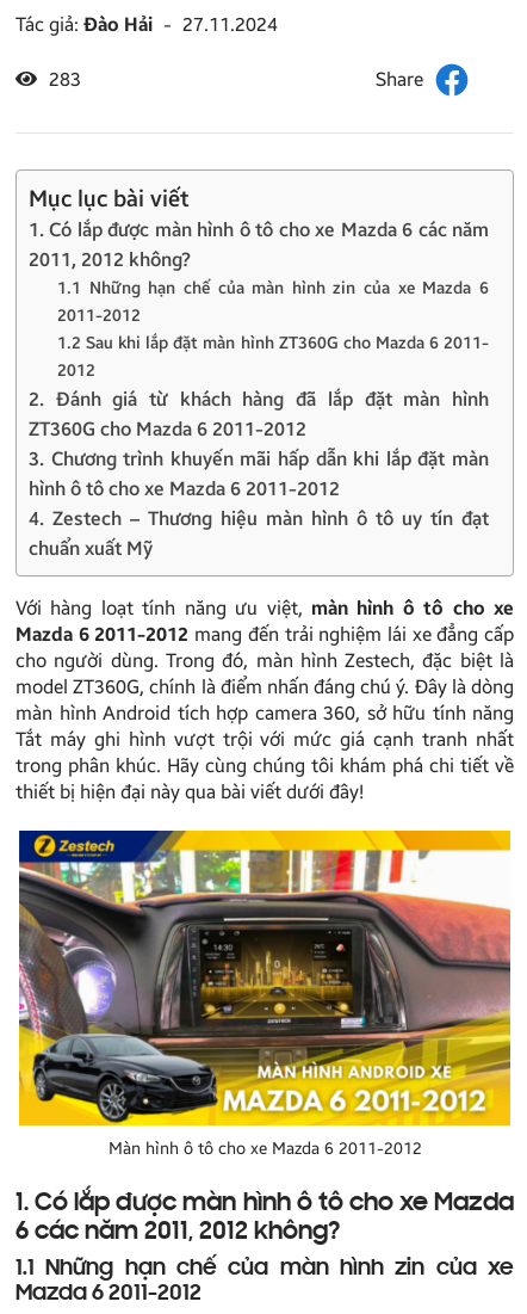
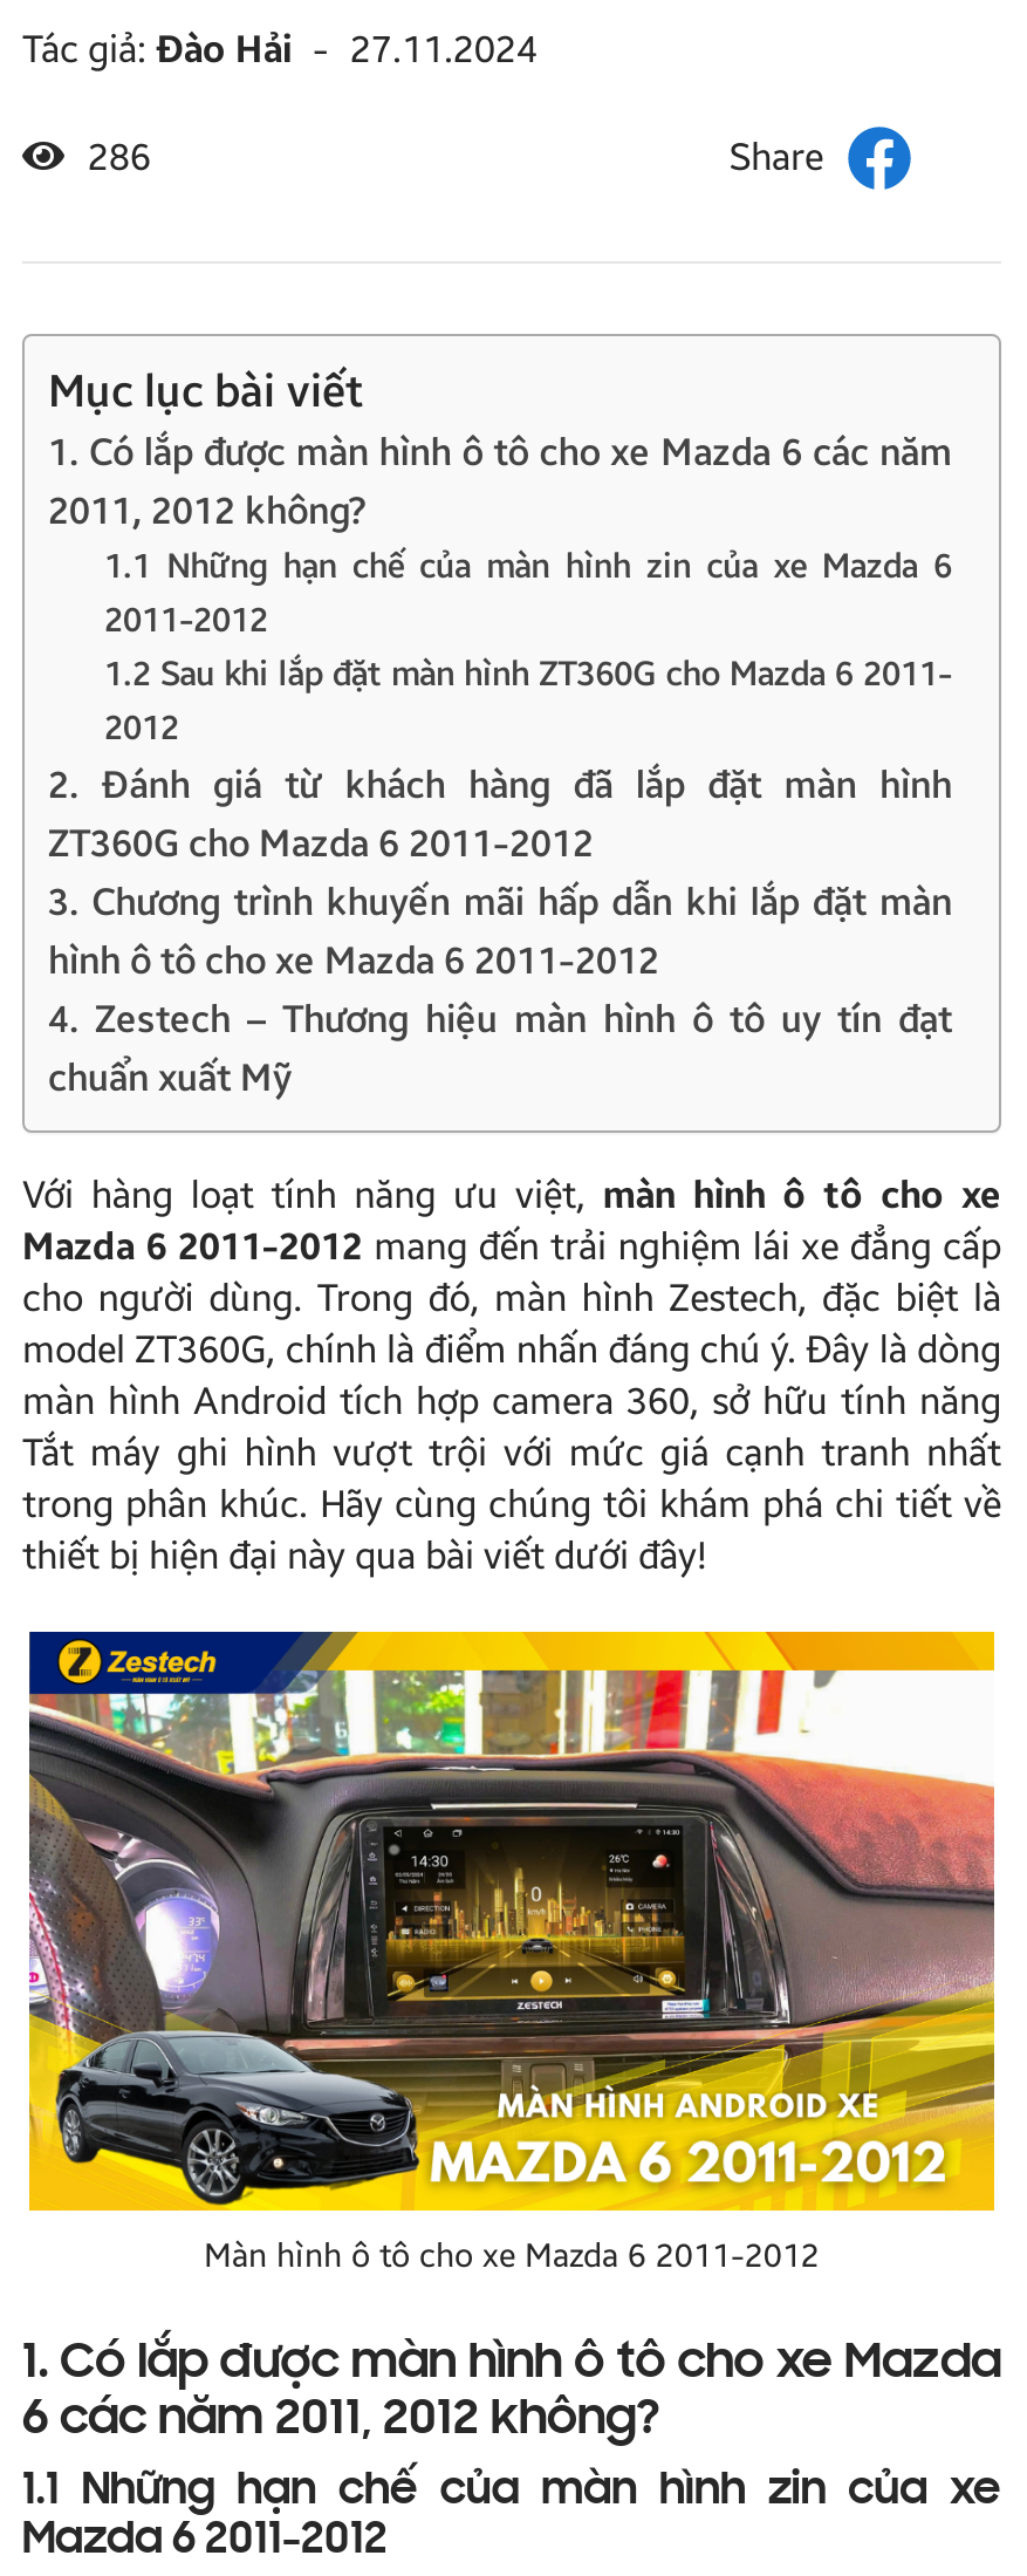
- 283
+ 286
